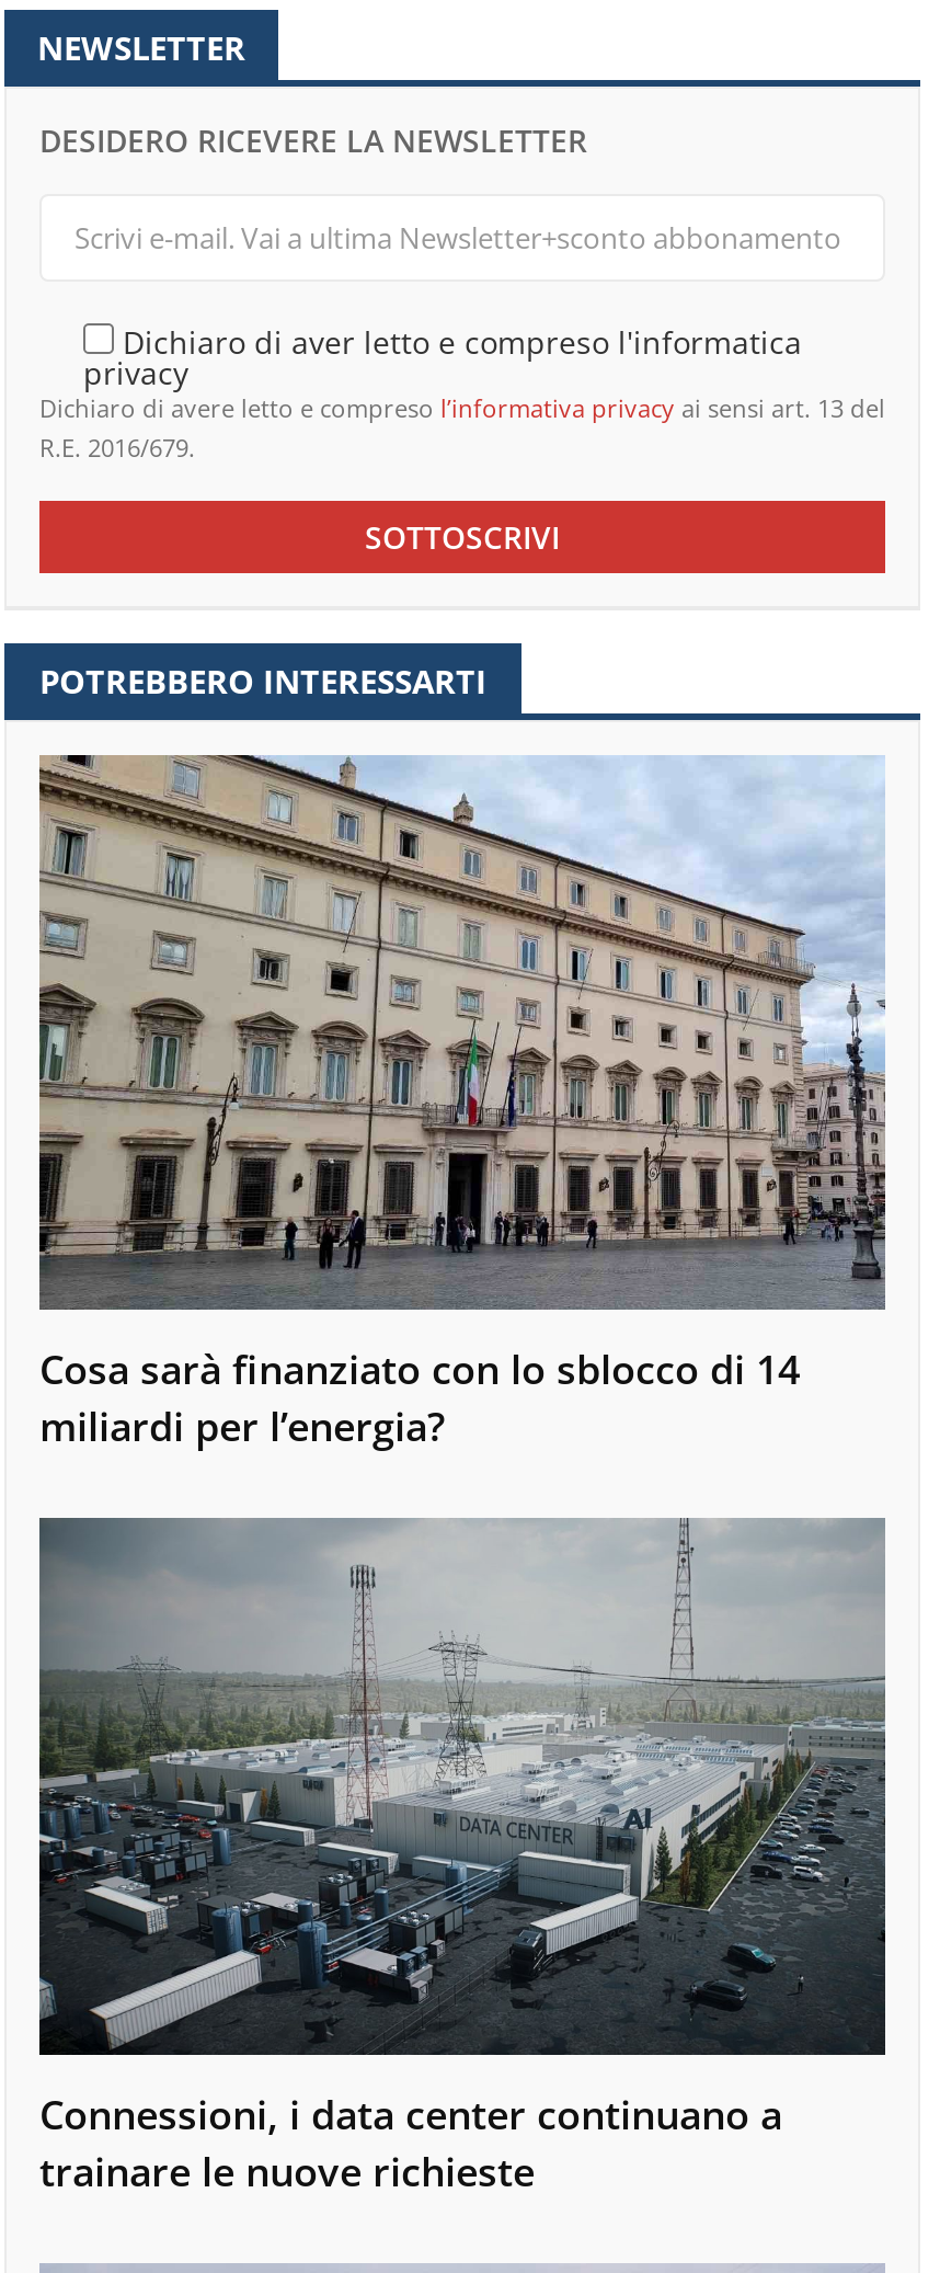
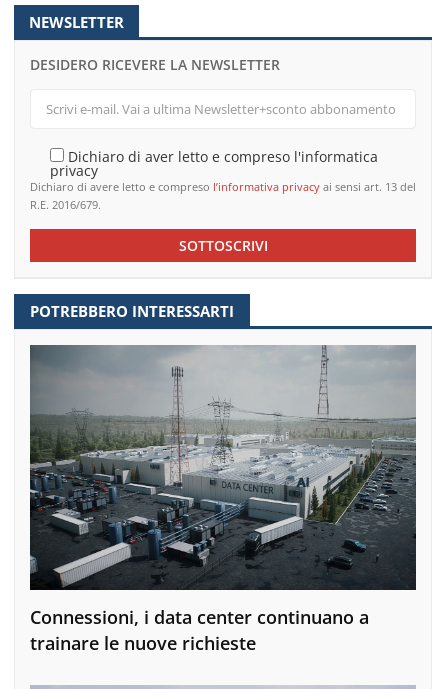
- [image]
- Cosa sarà finanziato con lo sblocco di 14
- miliardi per l’energia?
